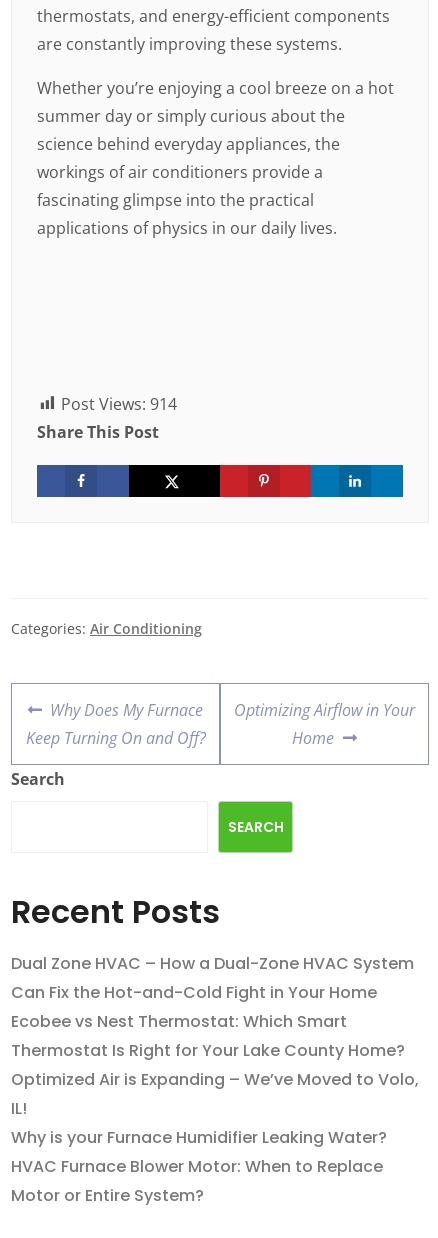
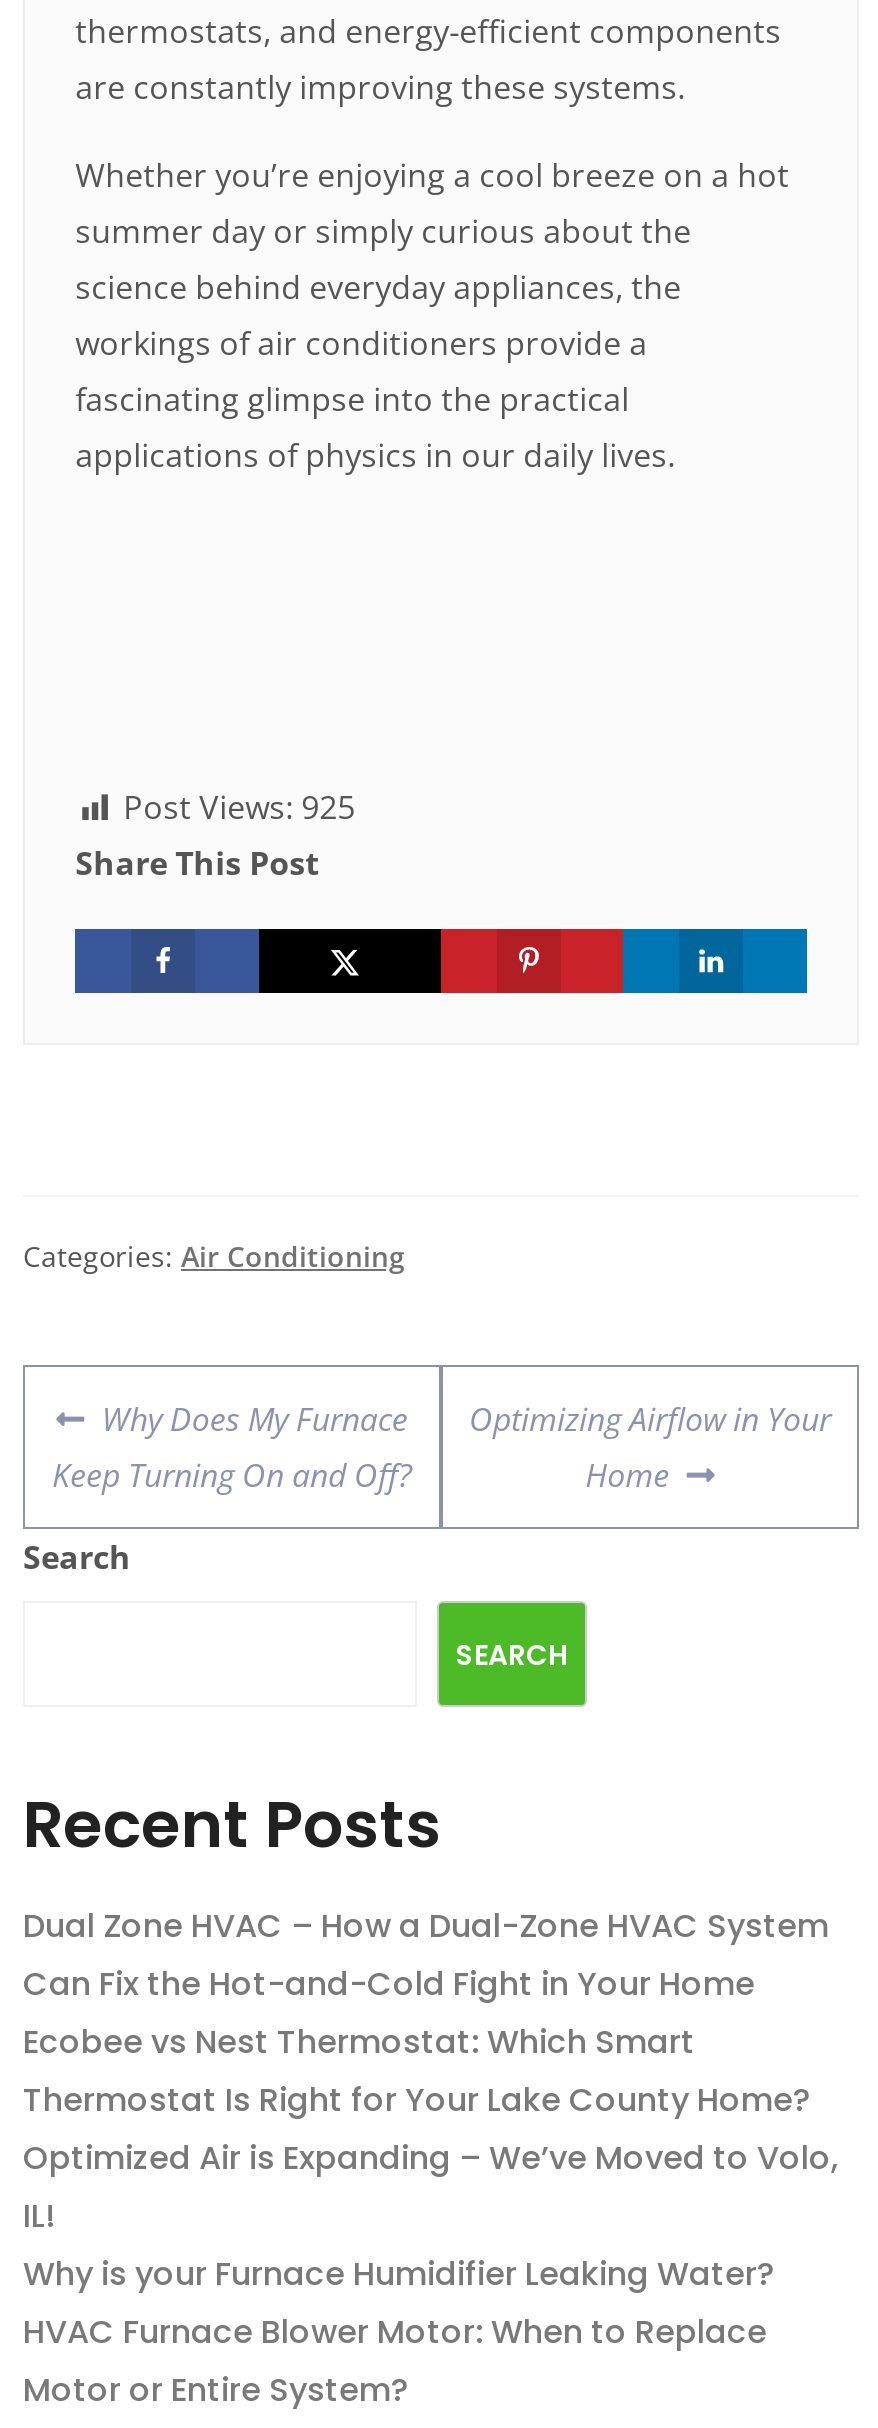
- Post Views: 914
+ Post Views: 925
